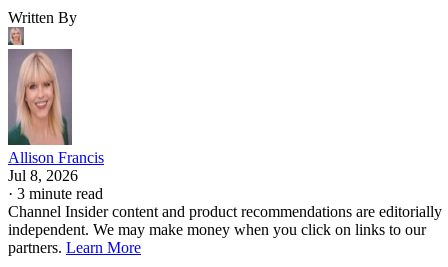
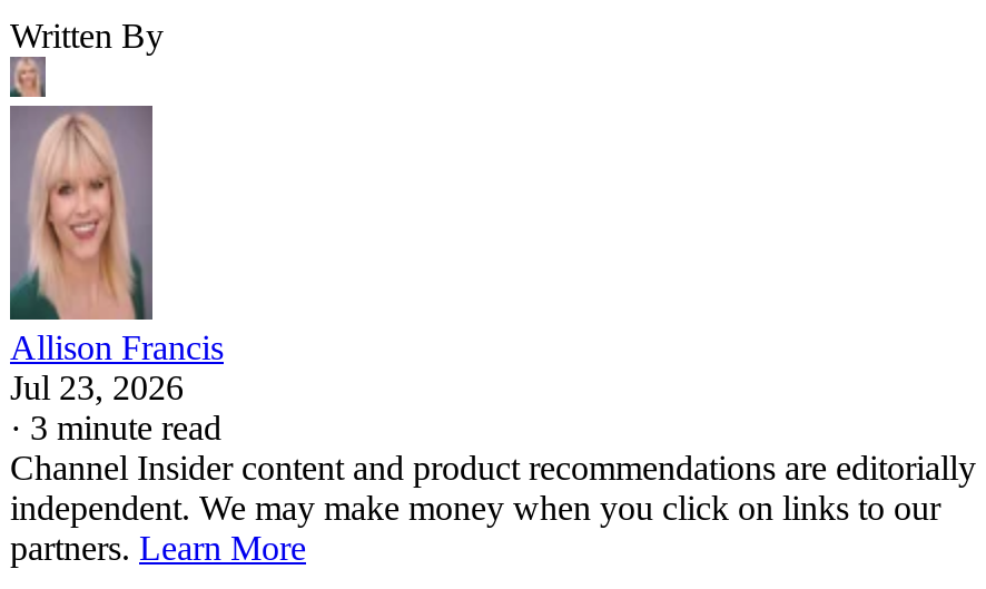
- Jul 8, 2026
+ Jul 23, 2026
